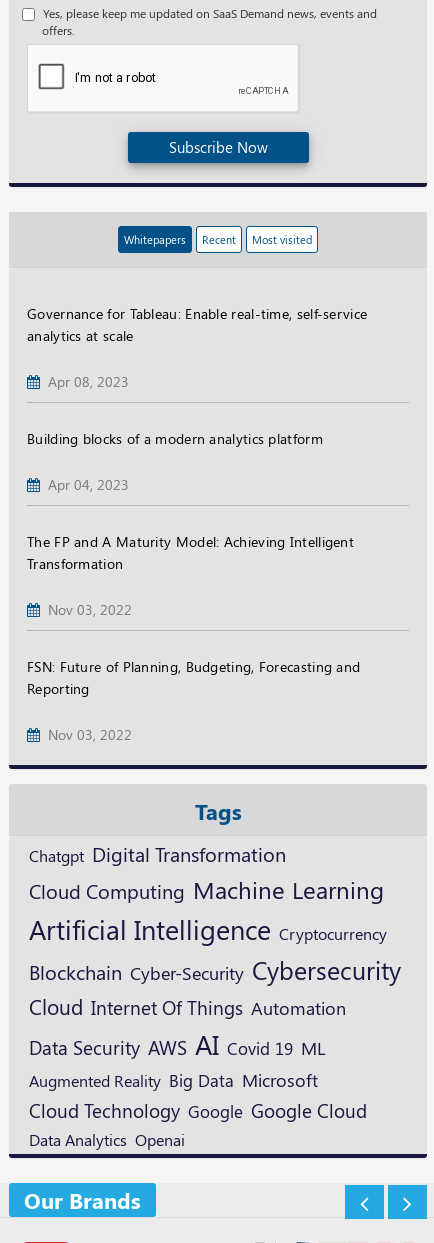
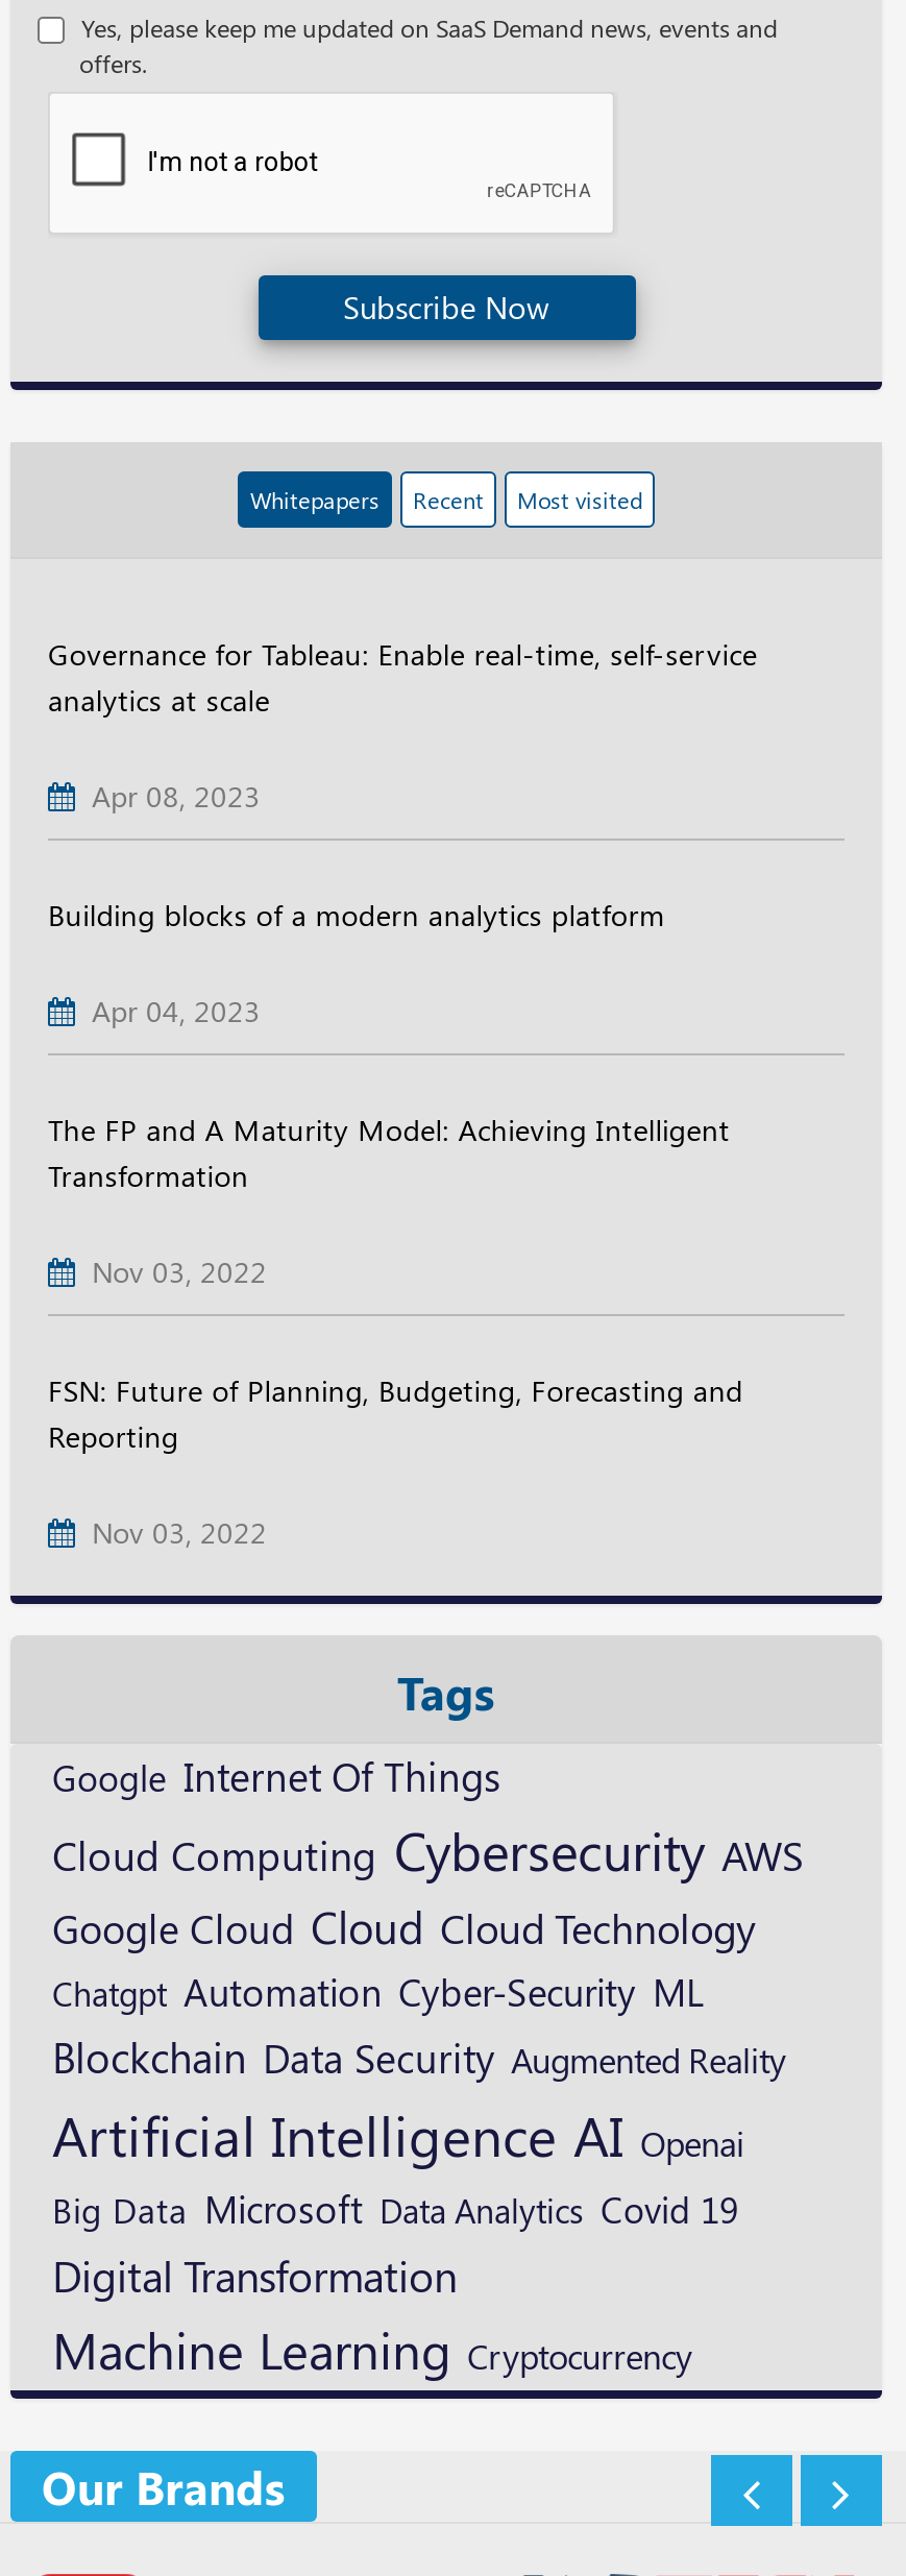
- Chatgpt Digital Transformation
- Cloud Computing Machine Learning
- Artificial Intelligence Cryptocurrency
- Blockchain Cyber-Security Cybersecurity
- Cloud Internet Of Things Automation
- Data Security AWS AI Covid 19 ML
- Augmented Reality Big Data Microsoft
- Cloud Technology Google Google Cloud
- Data Analytics Openai
+ Google Internet Of Things
+ Cloud Computing Cybersecurity AWS
+ Google Cloud Cloud Cloud Technology
+ Chatgpt Automation Cyber-Security ML
+ Blockchain Data Security Augmented Reality
+ Artificial Intelligence AI Openai
+ Big Data Microsoft Data Analytics Covid 19
+ Digital Transformation
+ Machine Learning Cryptocurrency
